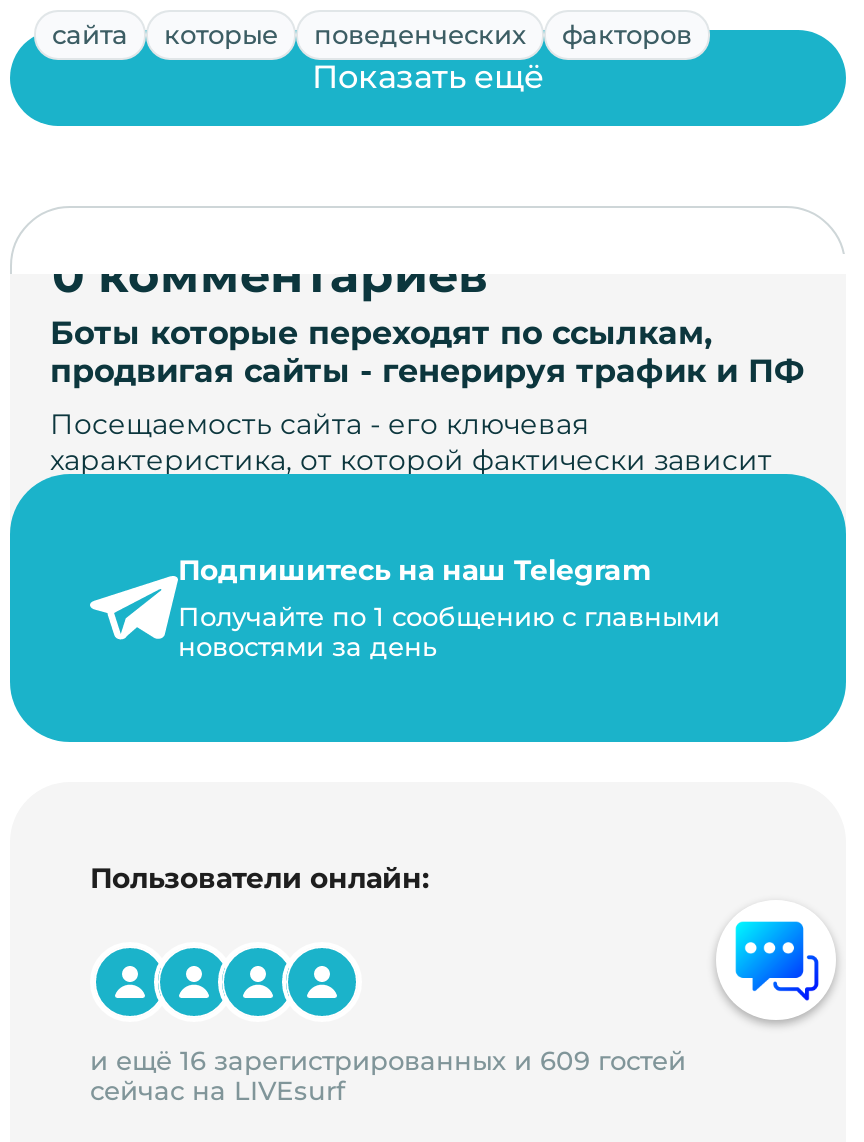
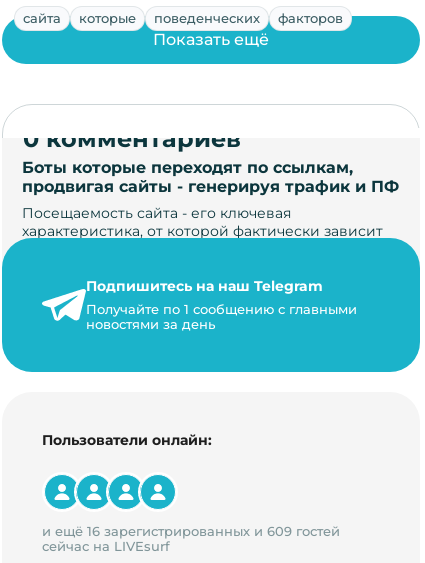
- [image]
